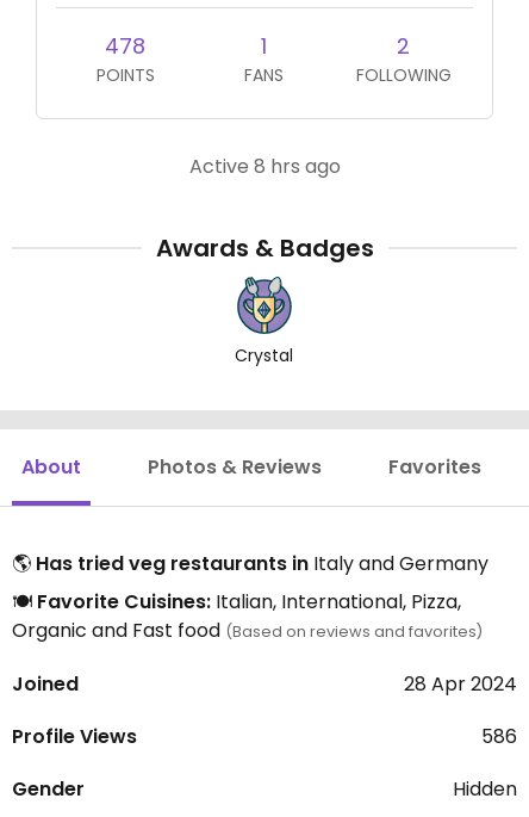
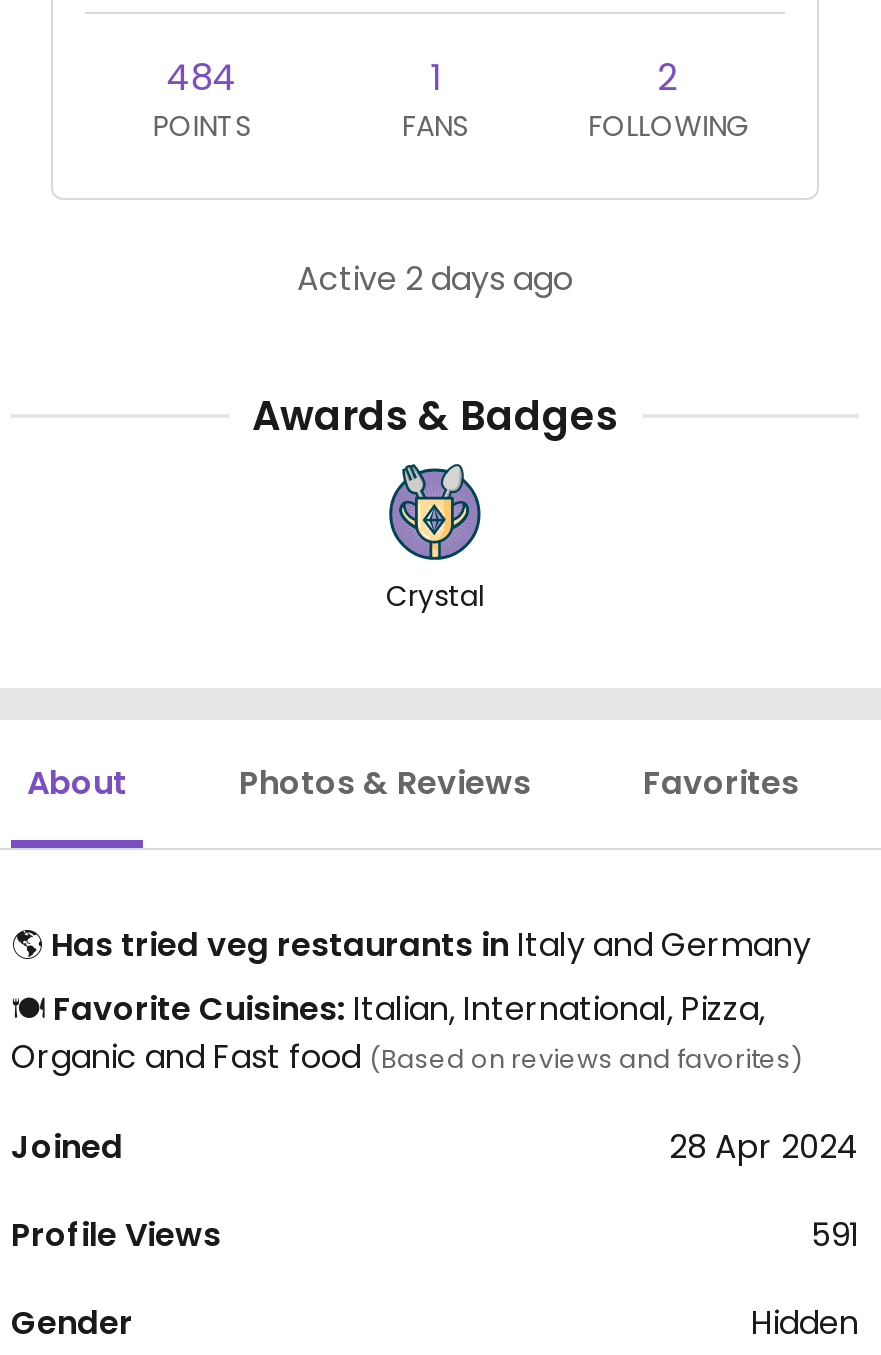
- 478
+ 484

- Active 8 hrs ago
+ Active 2 days ago

- 586
+ 591
